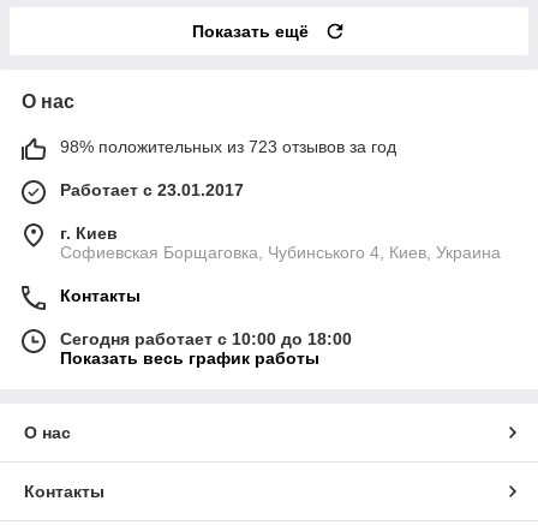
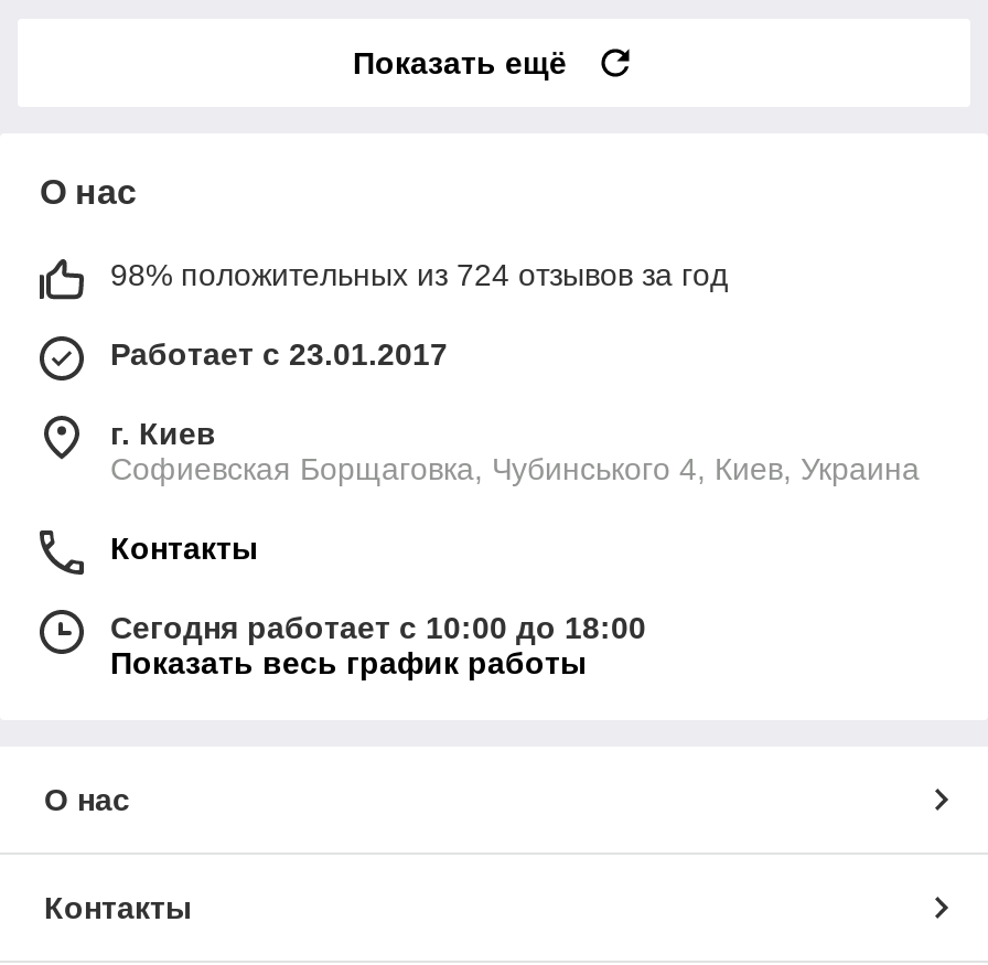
- 98% положительных из 723 отзывов за год
+ 98% положительных из 724 отзывов за год
